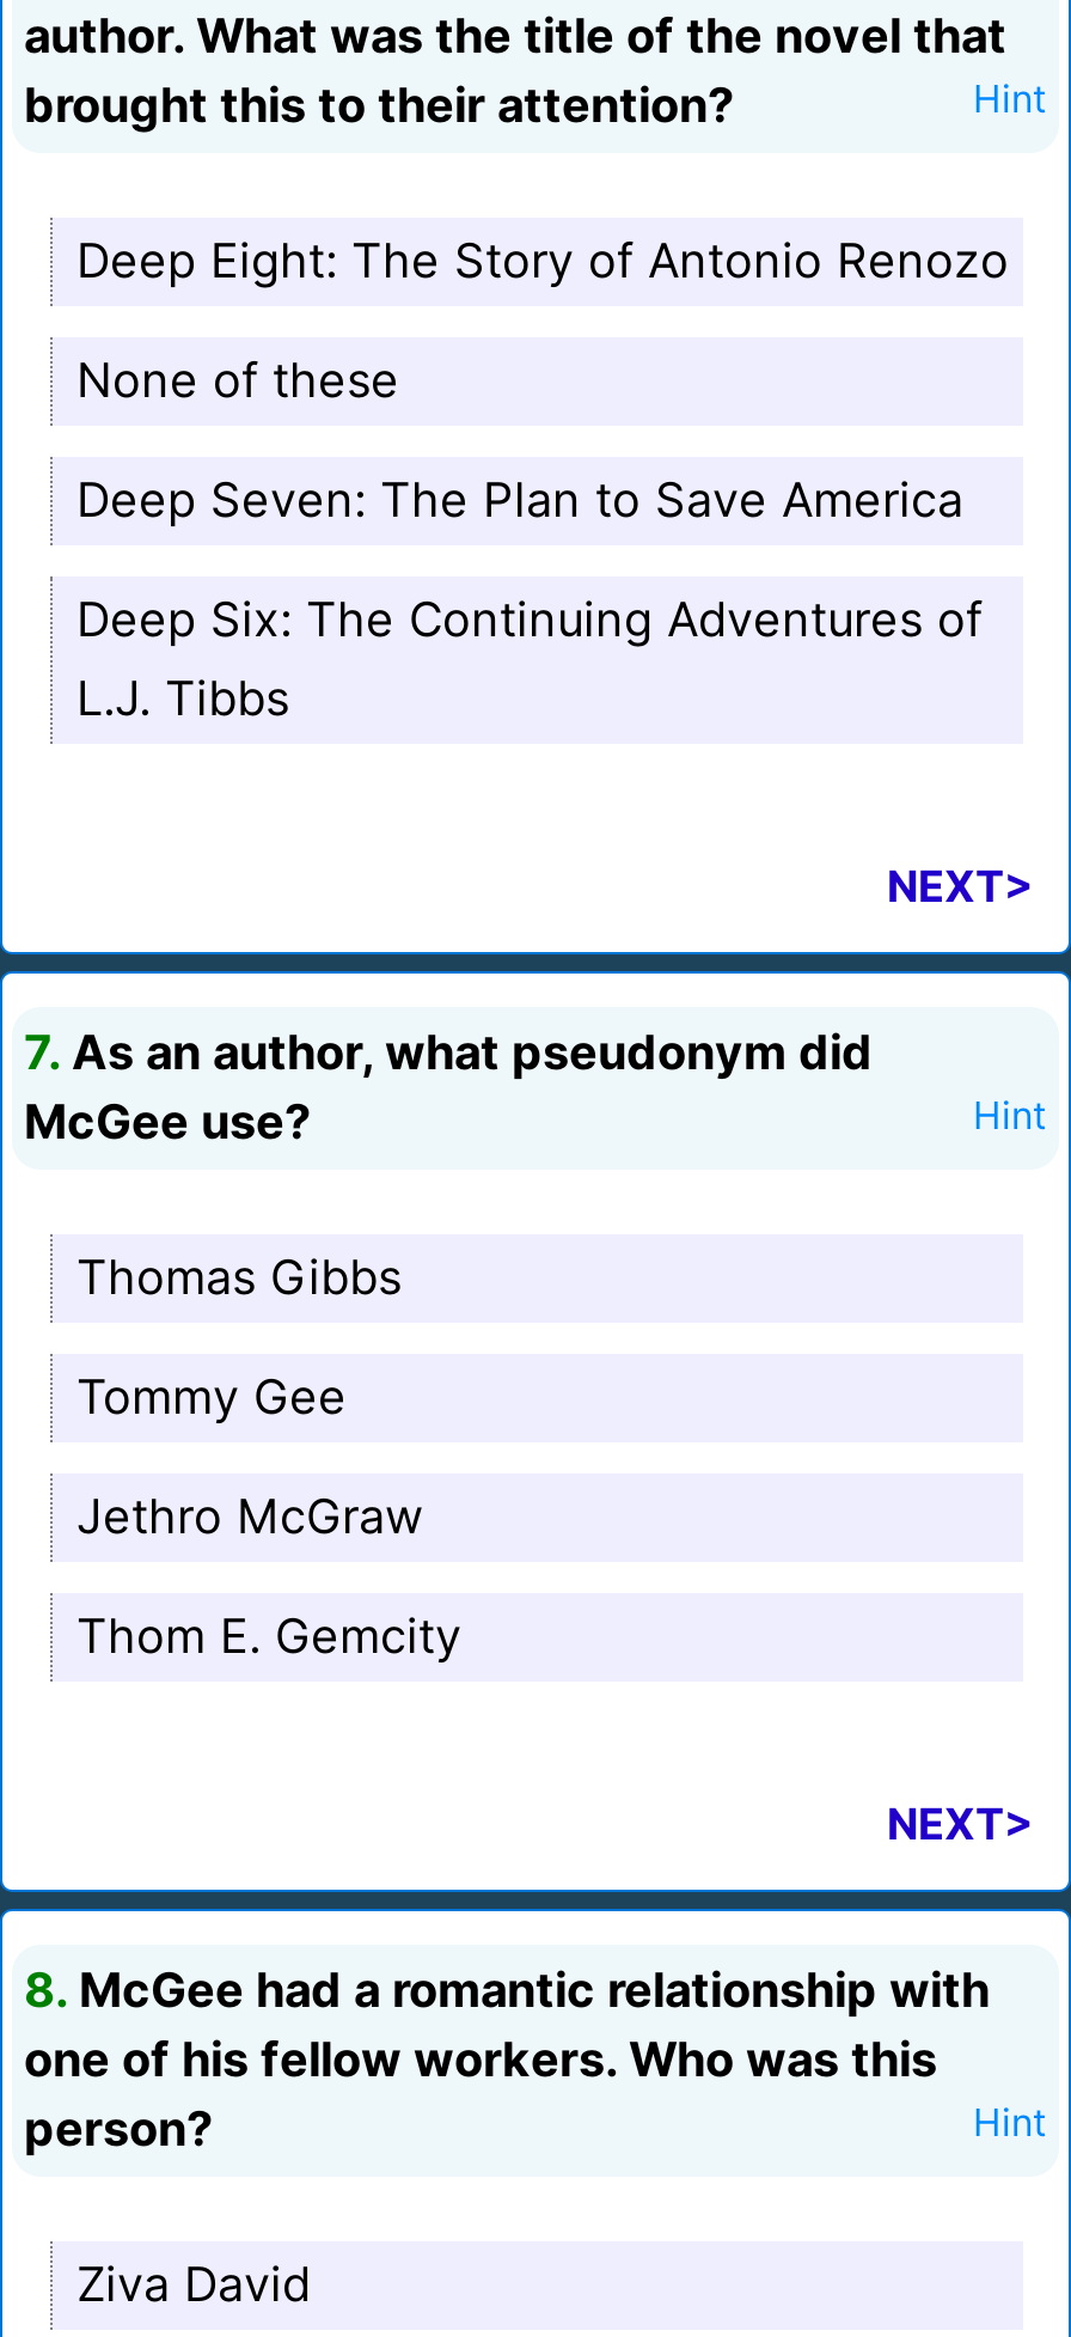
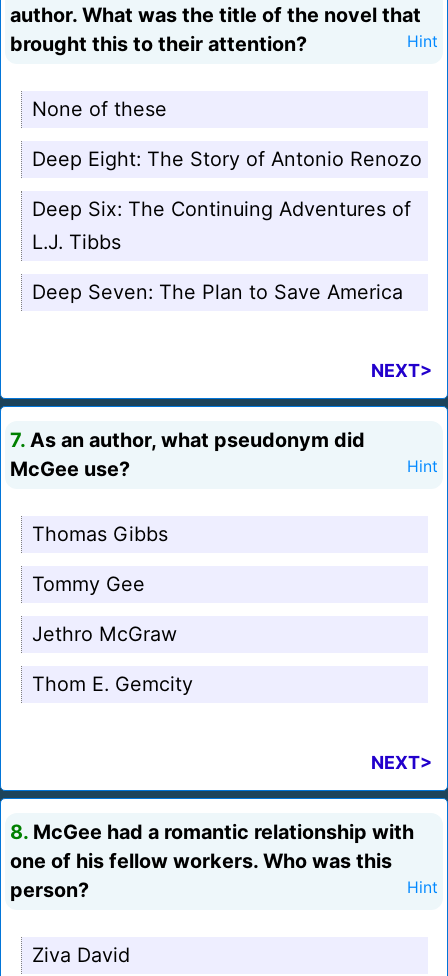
moved down: Deep Eight: The Story of Antonio Renozo

moved up: None of these

moved down: Deep Seven: The Plan to Save America

moved up: Deep Six: The Continuing Adventures of | L.J. Tibbs
